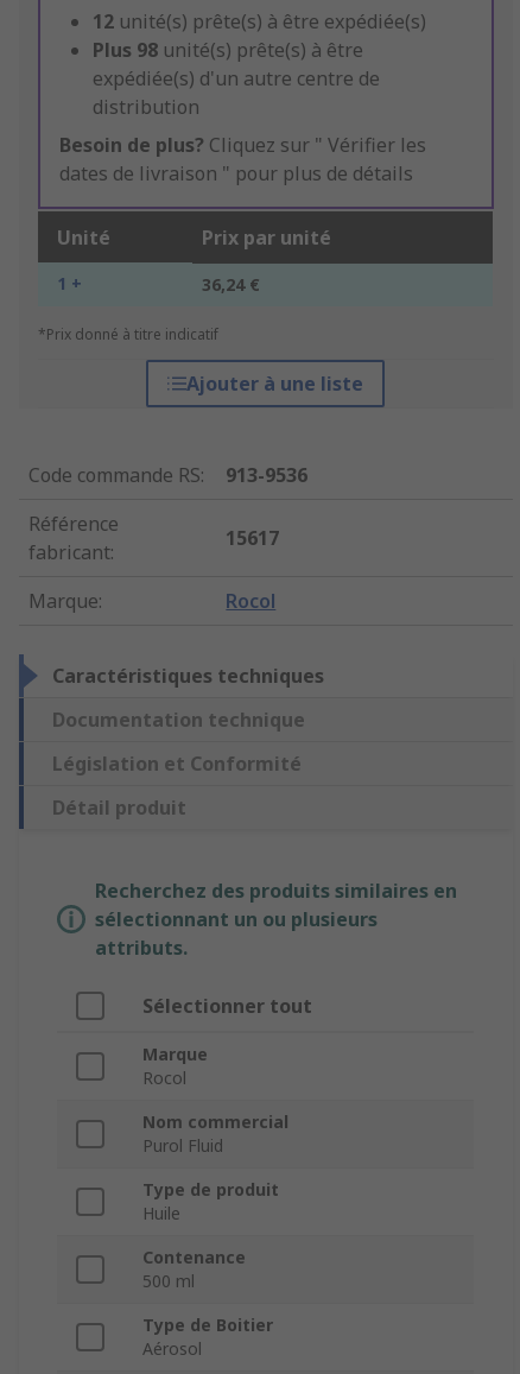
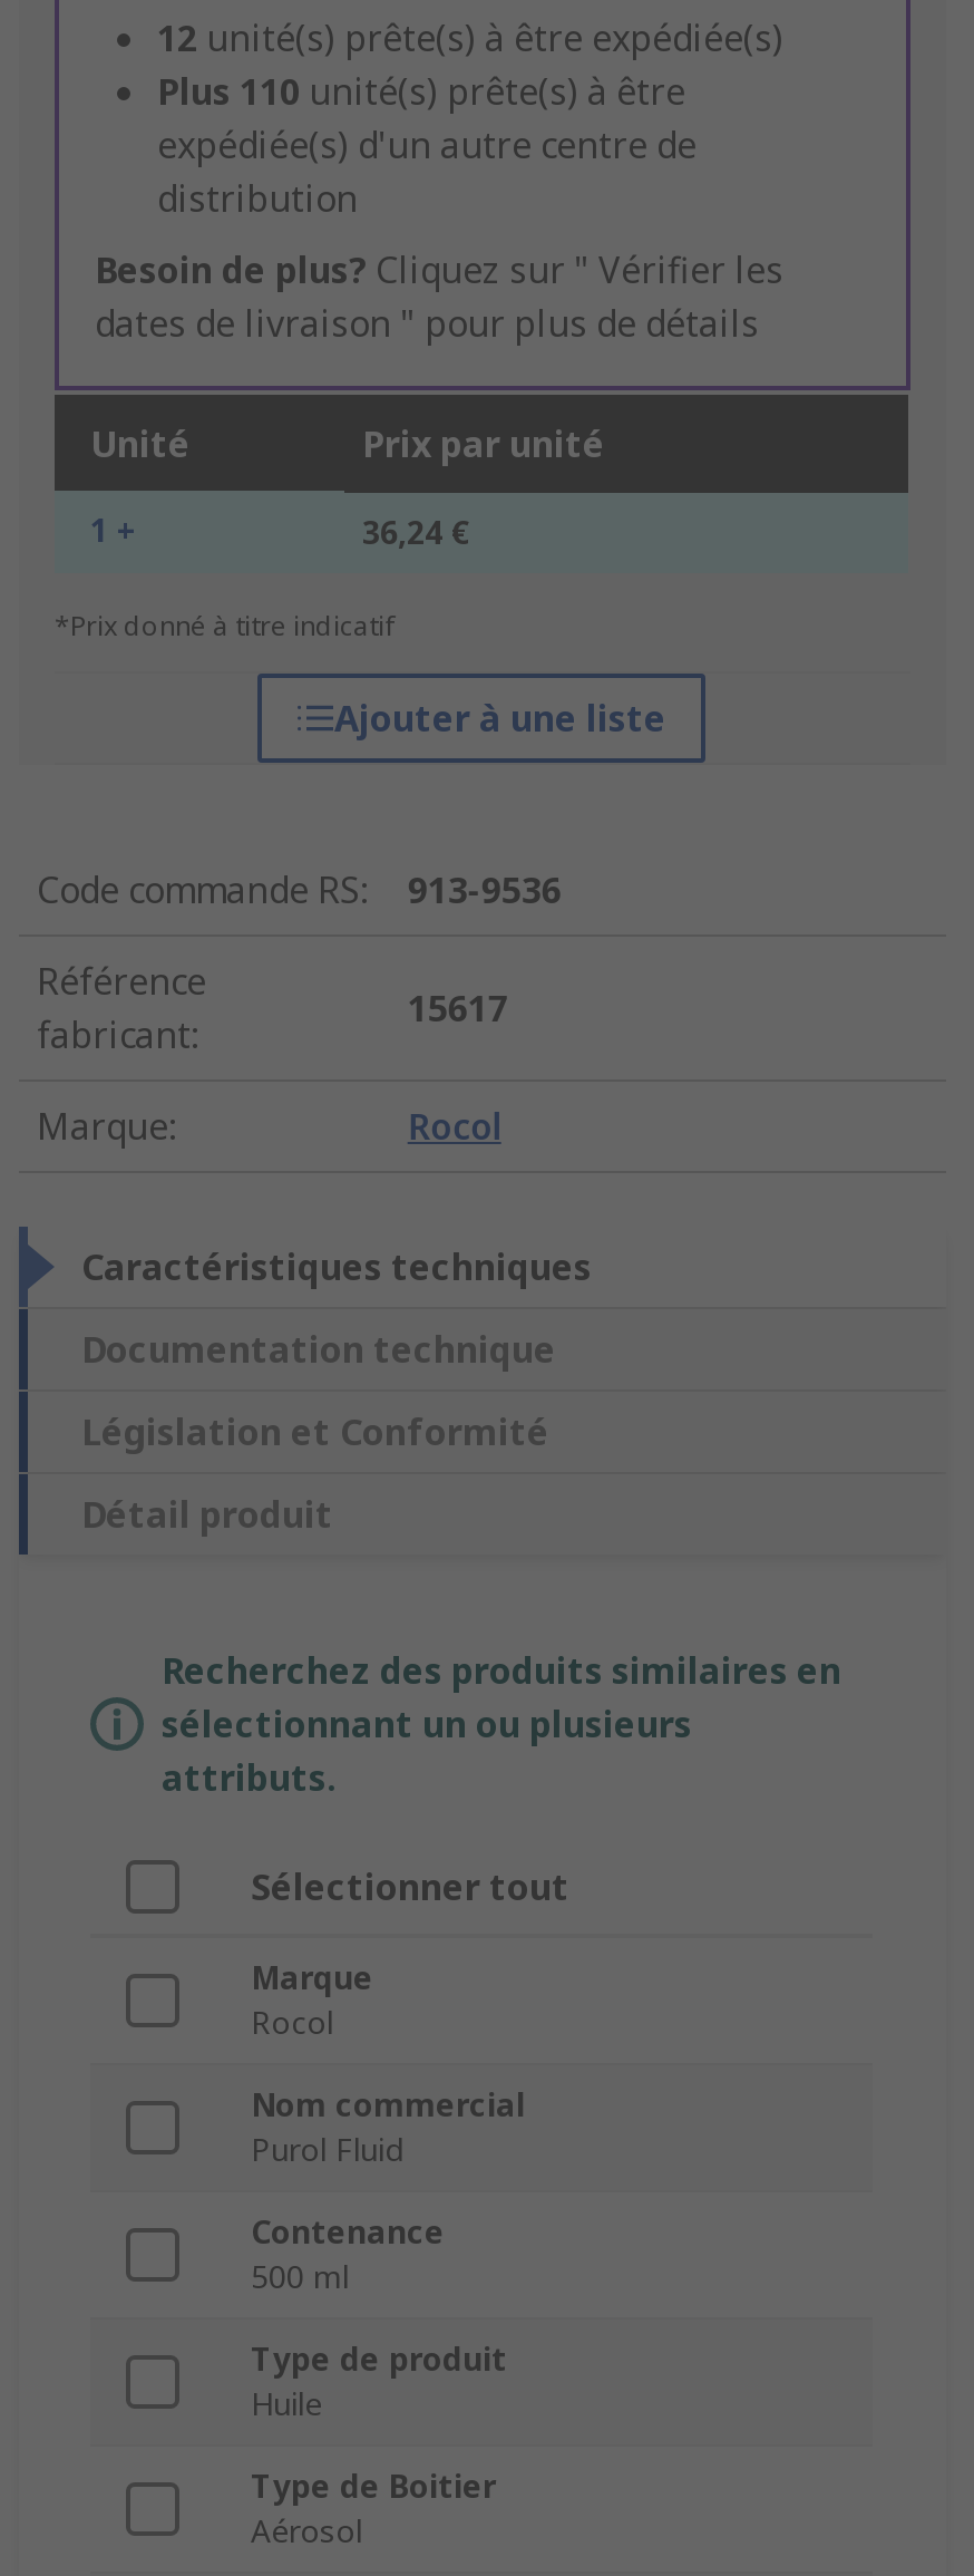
- Plus 98 unité(s) prête(s) à être
+ Plus 110 unité(s) prête(s) à être

moved down: Type de produit | Huile

moved up: Contenance | 500 ml
